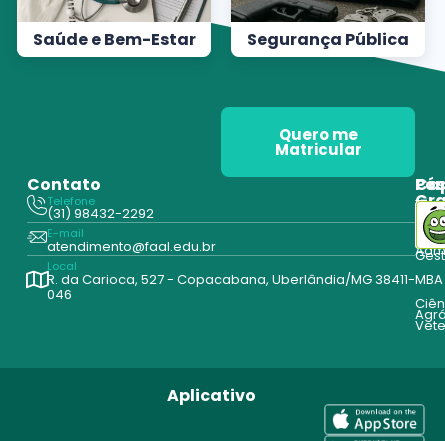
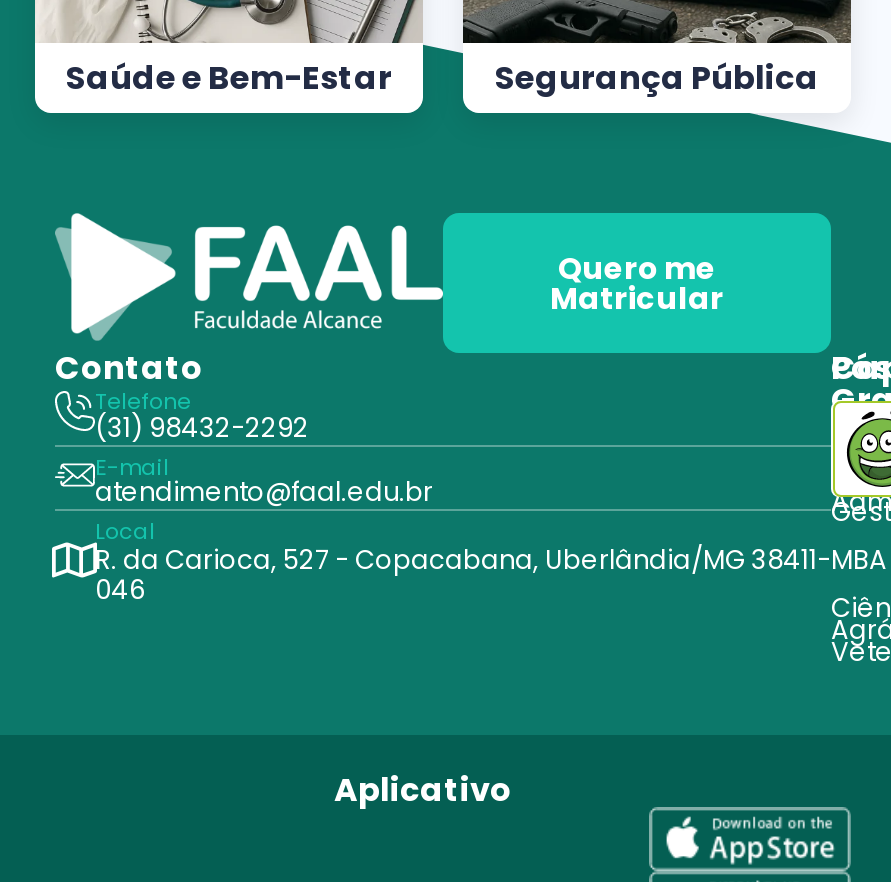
+ [image]

+ [image]
